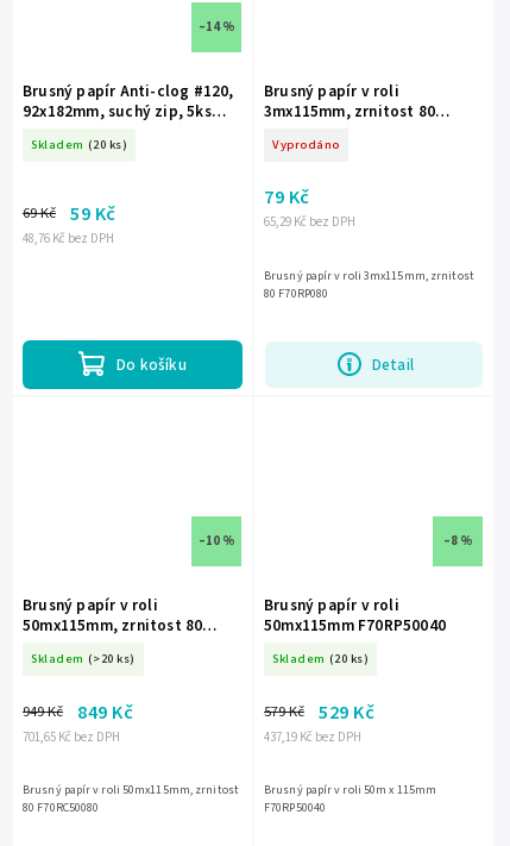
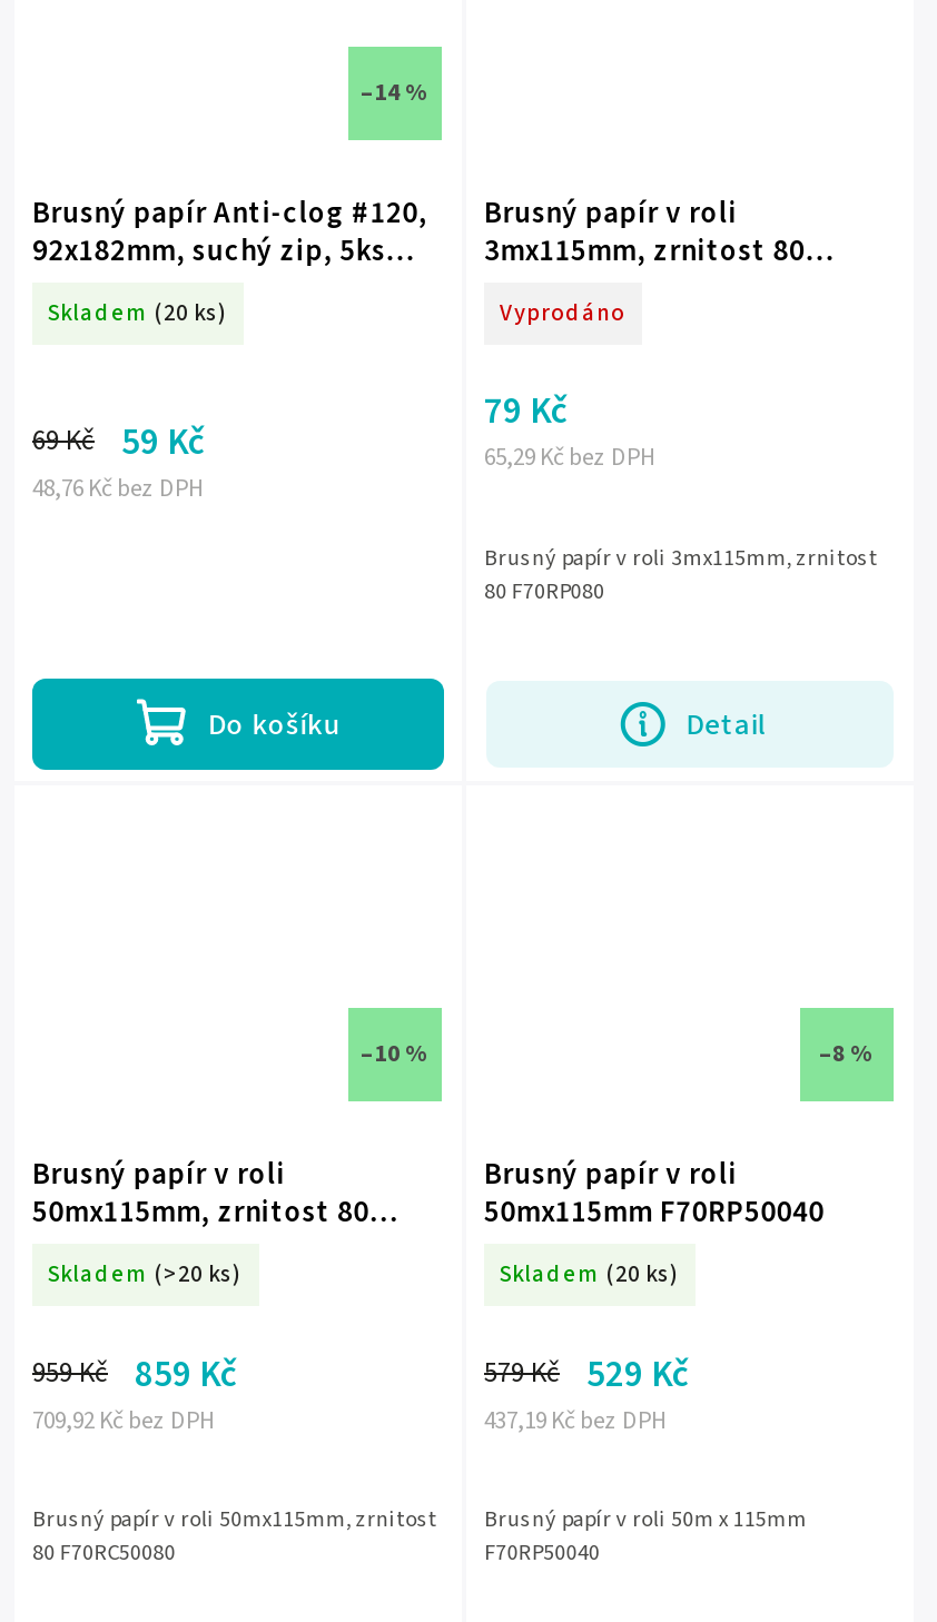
- 949 Kč
+ 959 Kč

- 849 Kč
+ 859 Kč

- 701,65 Kč bez DPH
+ 709,92 Kč bez DPH
